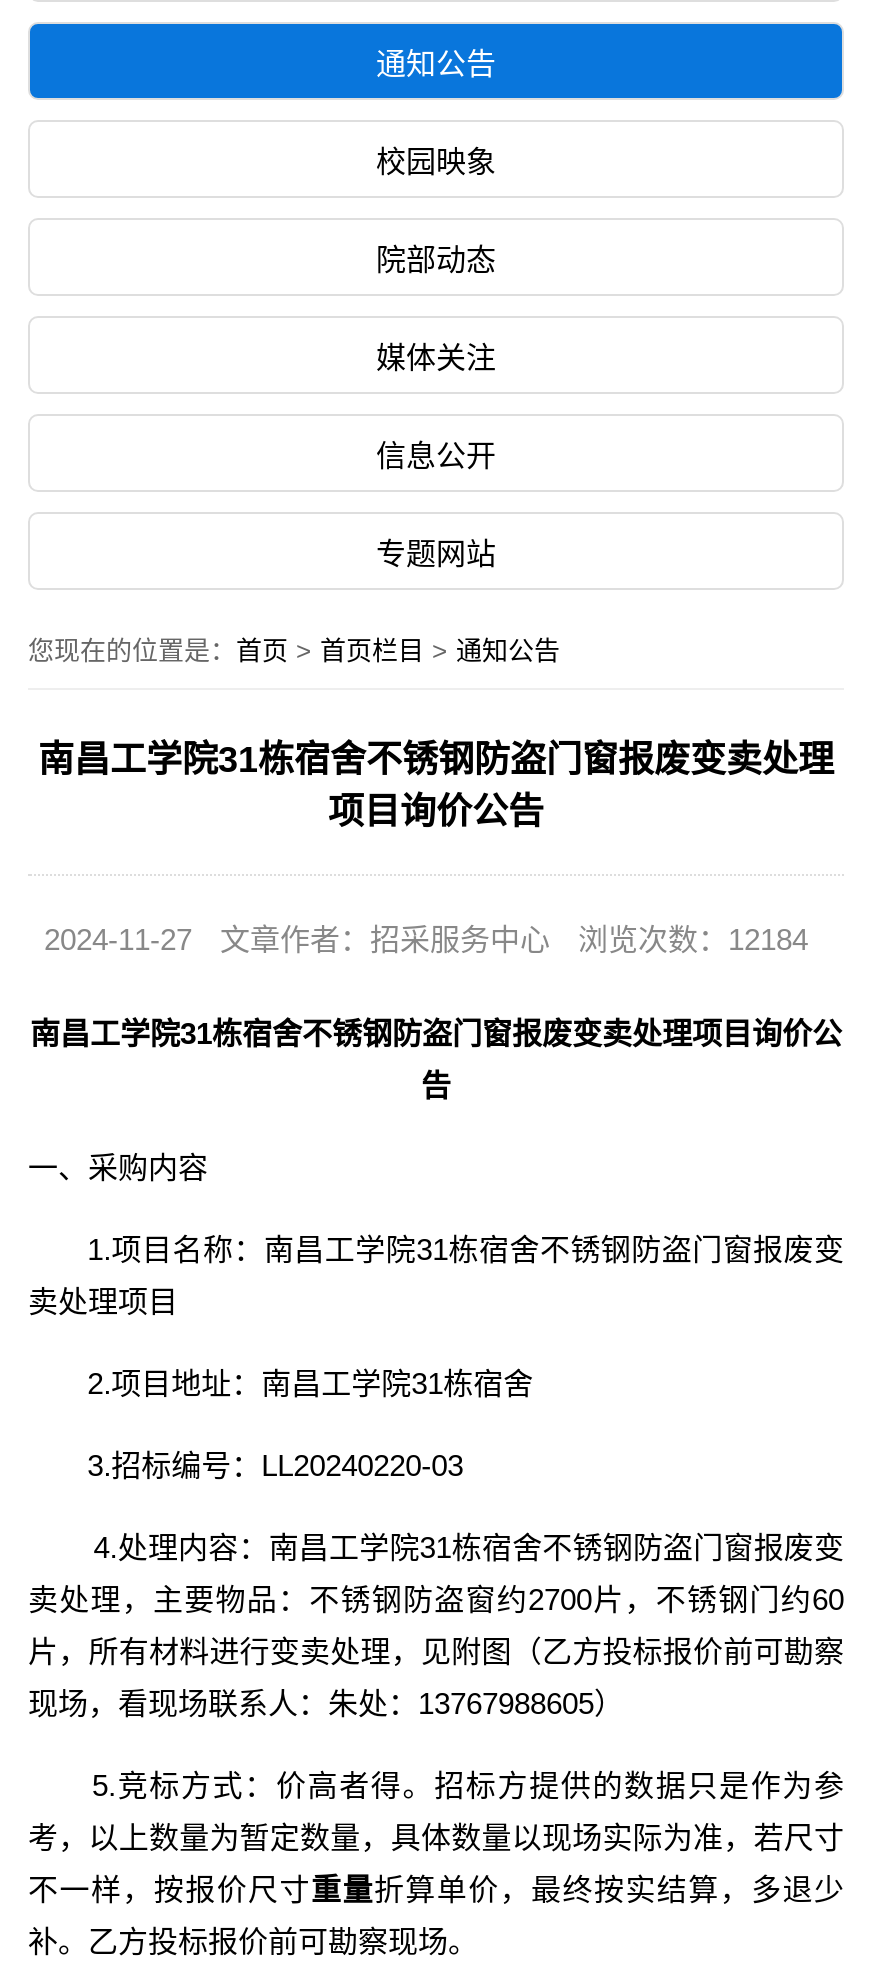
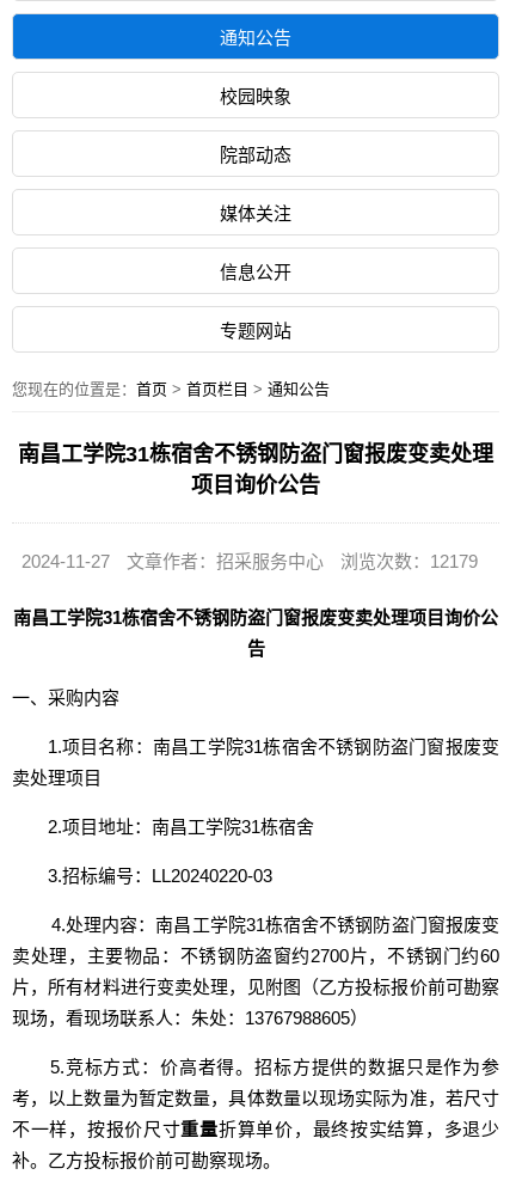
- 2024-11-27 文章作者：招采服务中心 浏览次数：12184
+ 2024-11-27 文章作者：招采服务中心 浏览次数：12179
